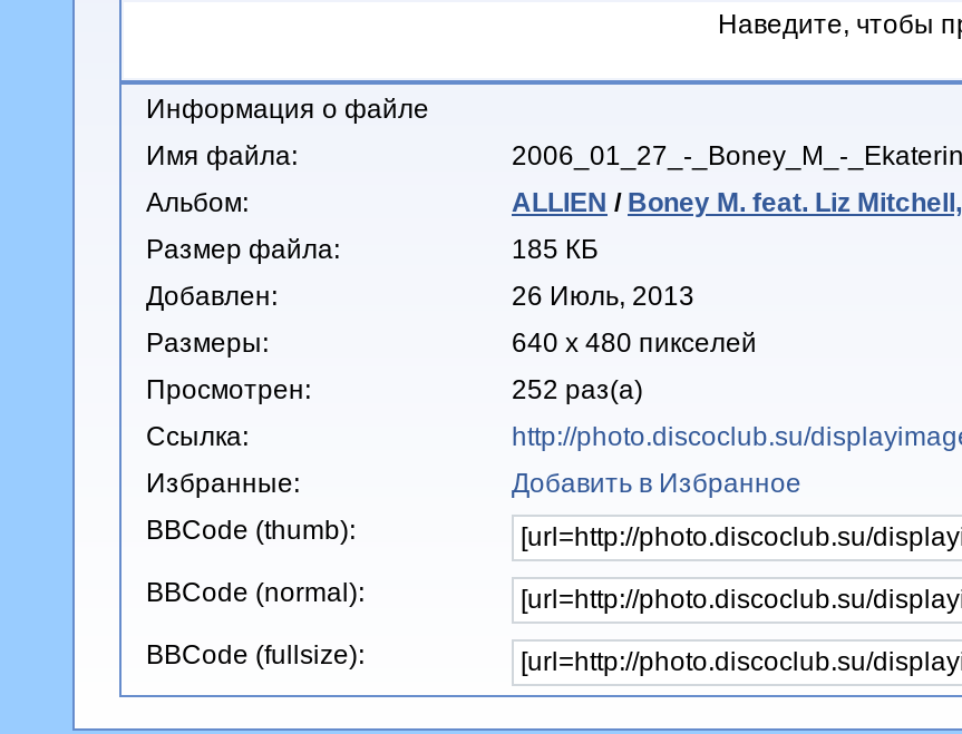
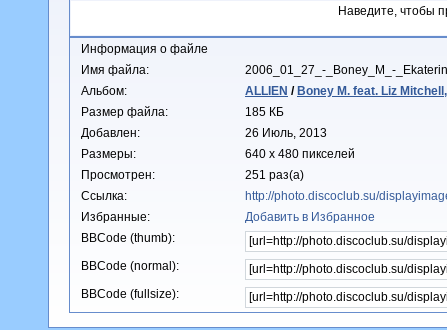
- 252 раз(а)
+ 251 раз(а)
